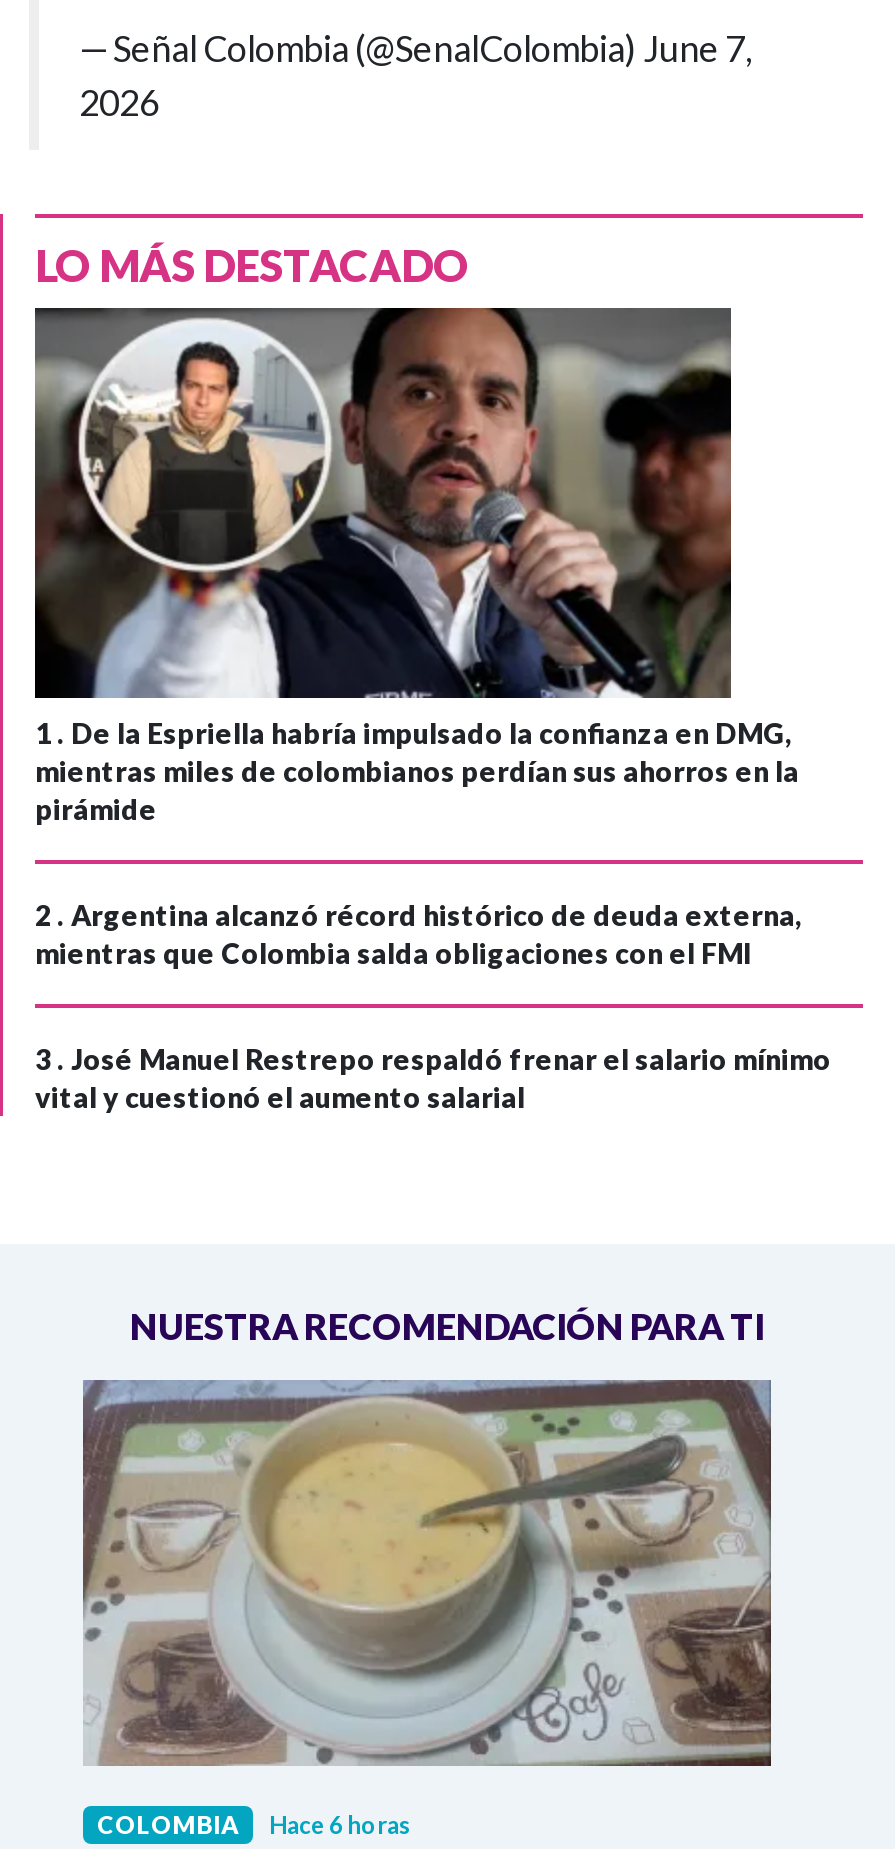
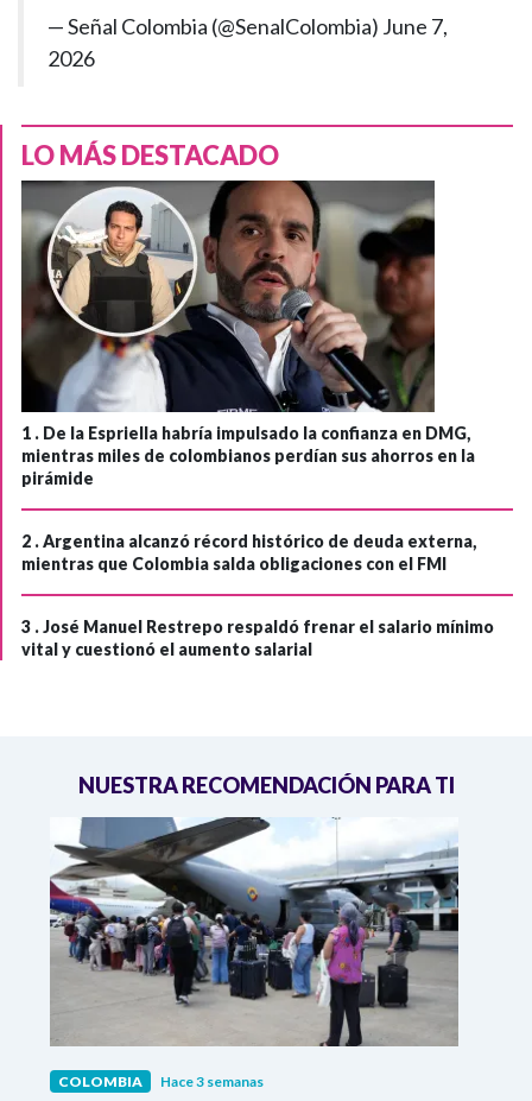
- [image]
- COLOMBIA Hace 6 horas
+ [image]
+ COLOMBIA Hace 3 semanas
